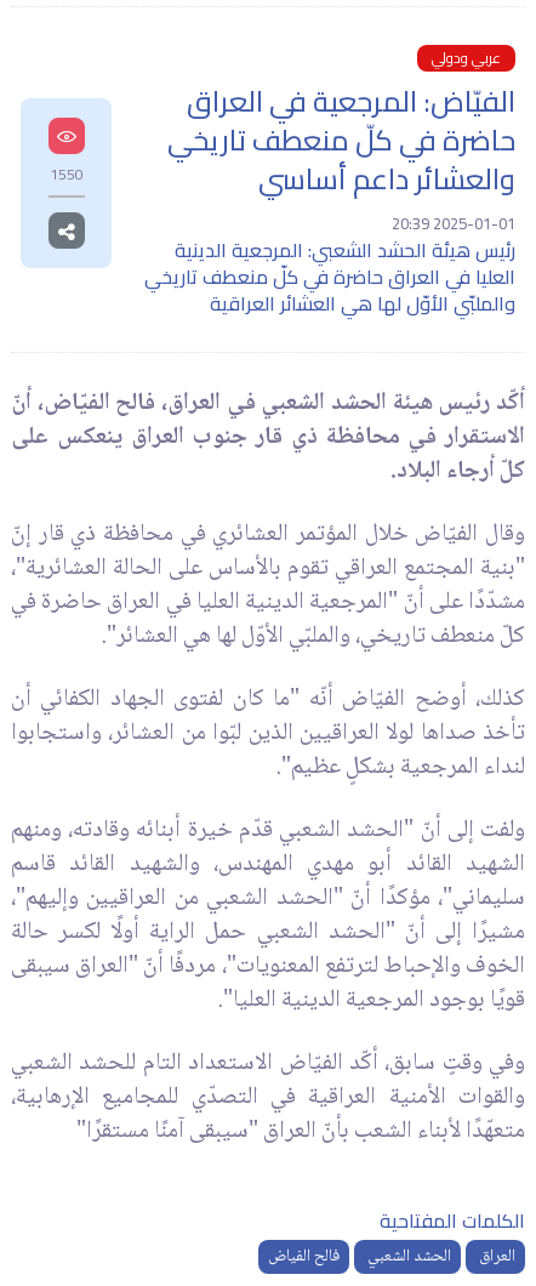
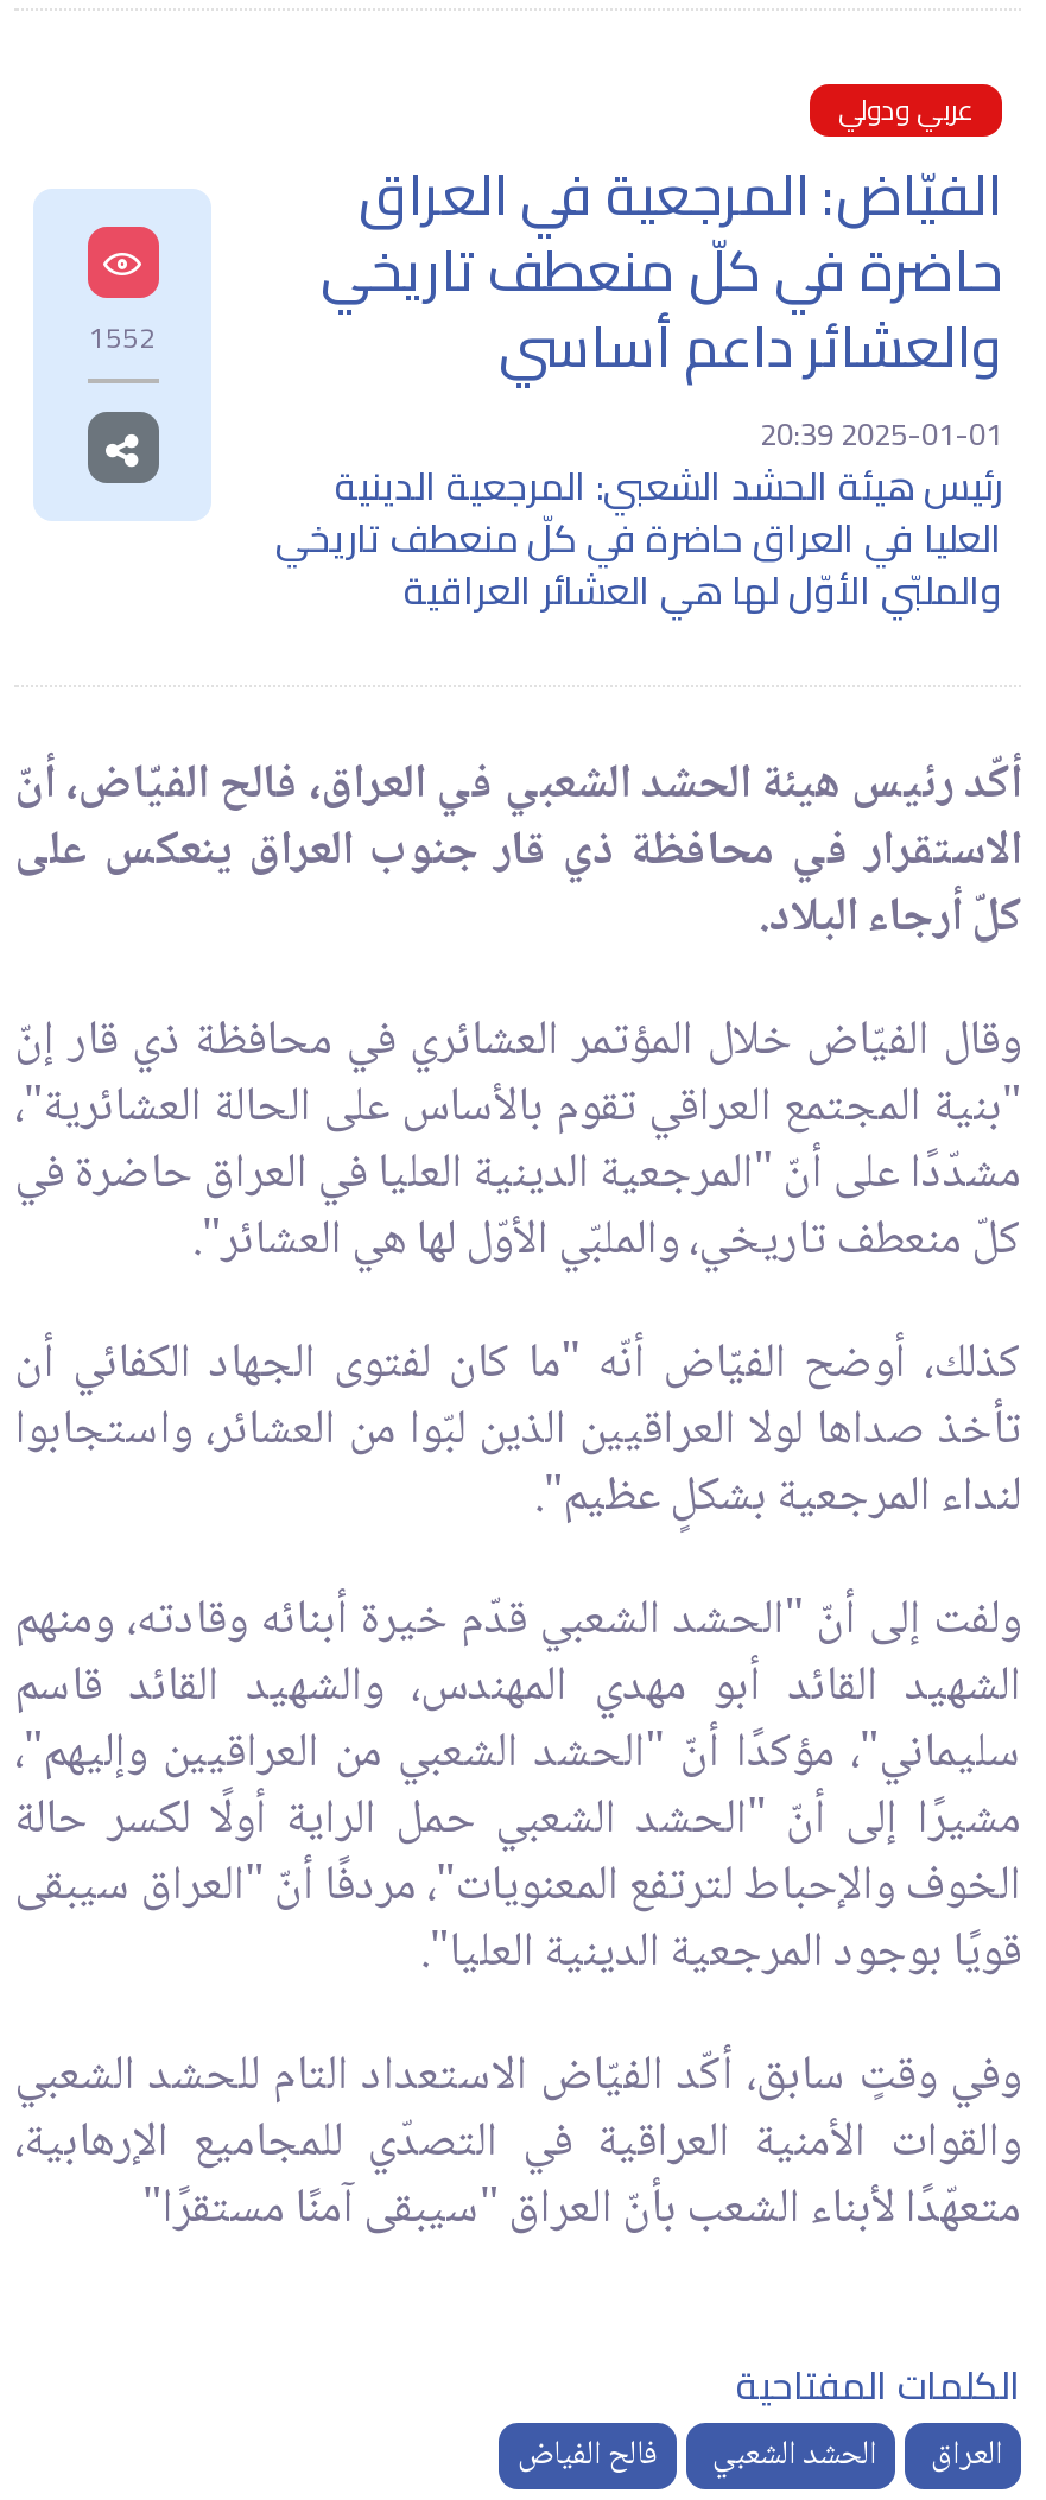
- 1550
+ 1552
